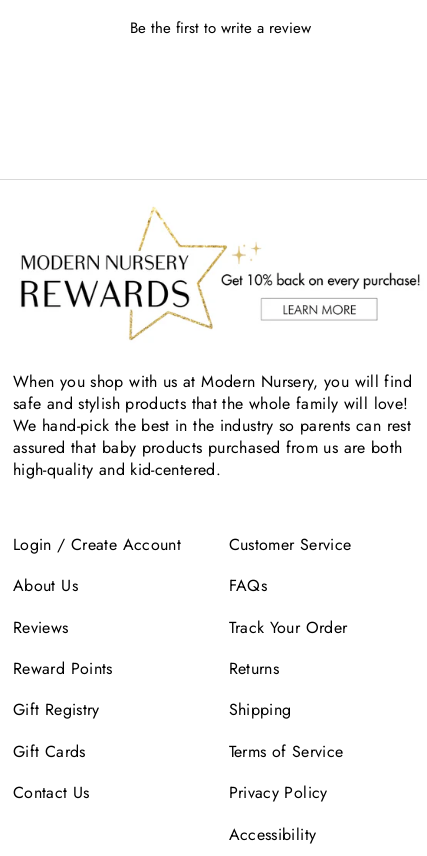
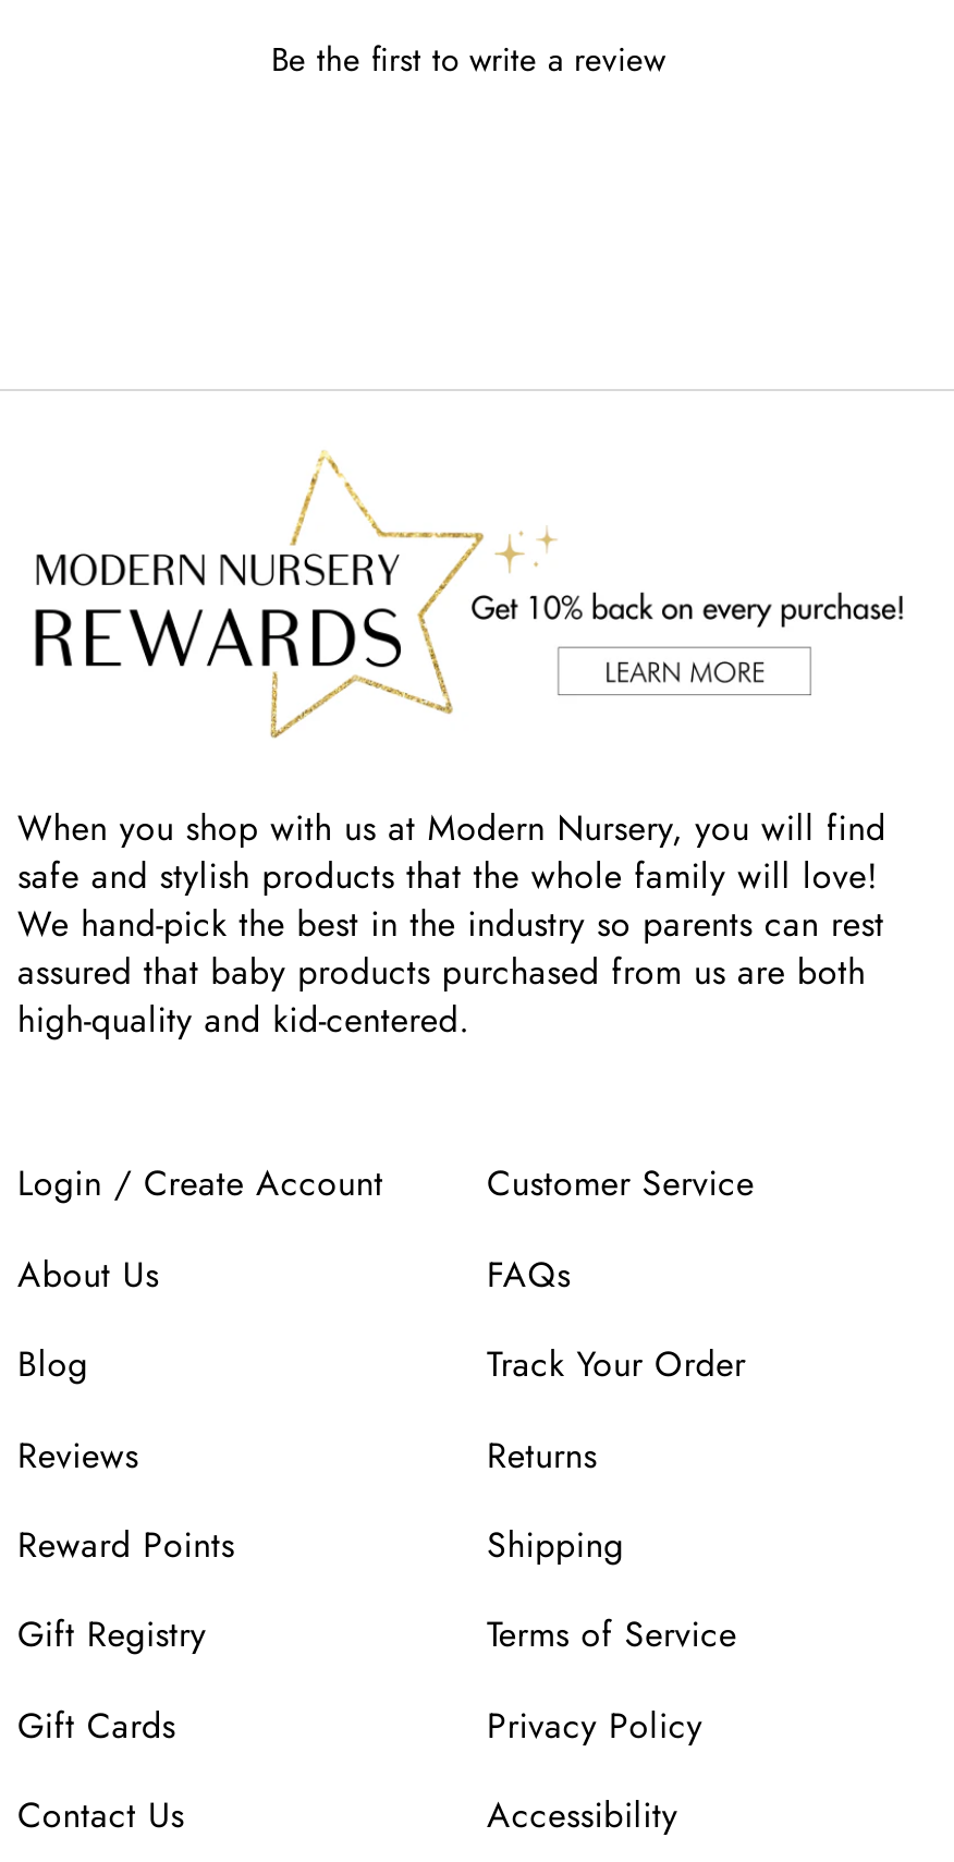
moved down: Reviews | Reward Points | Gift Registry | Gift Cards | Contact Us

+ Blog
